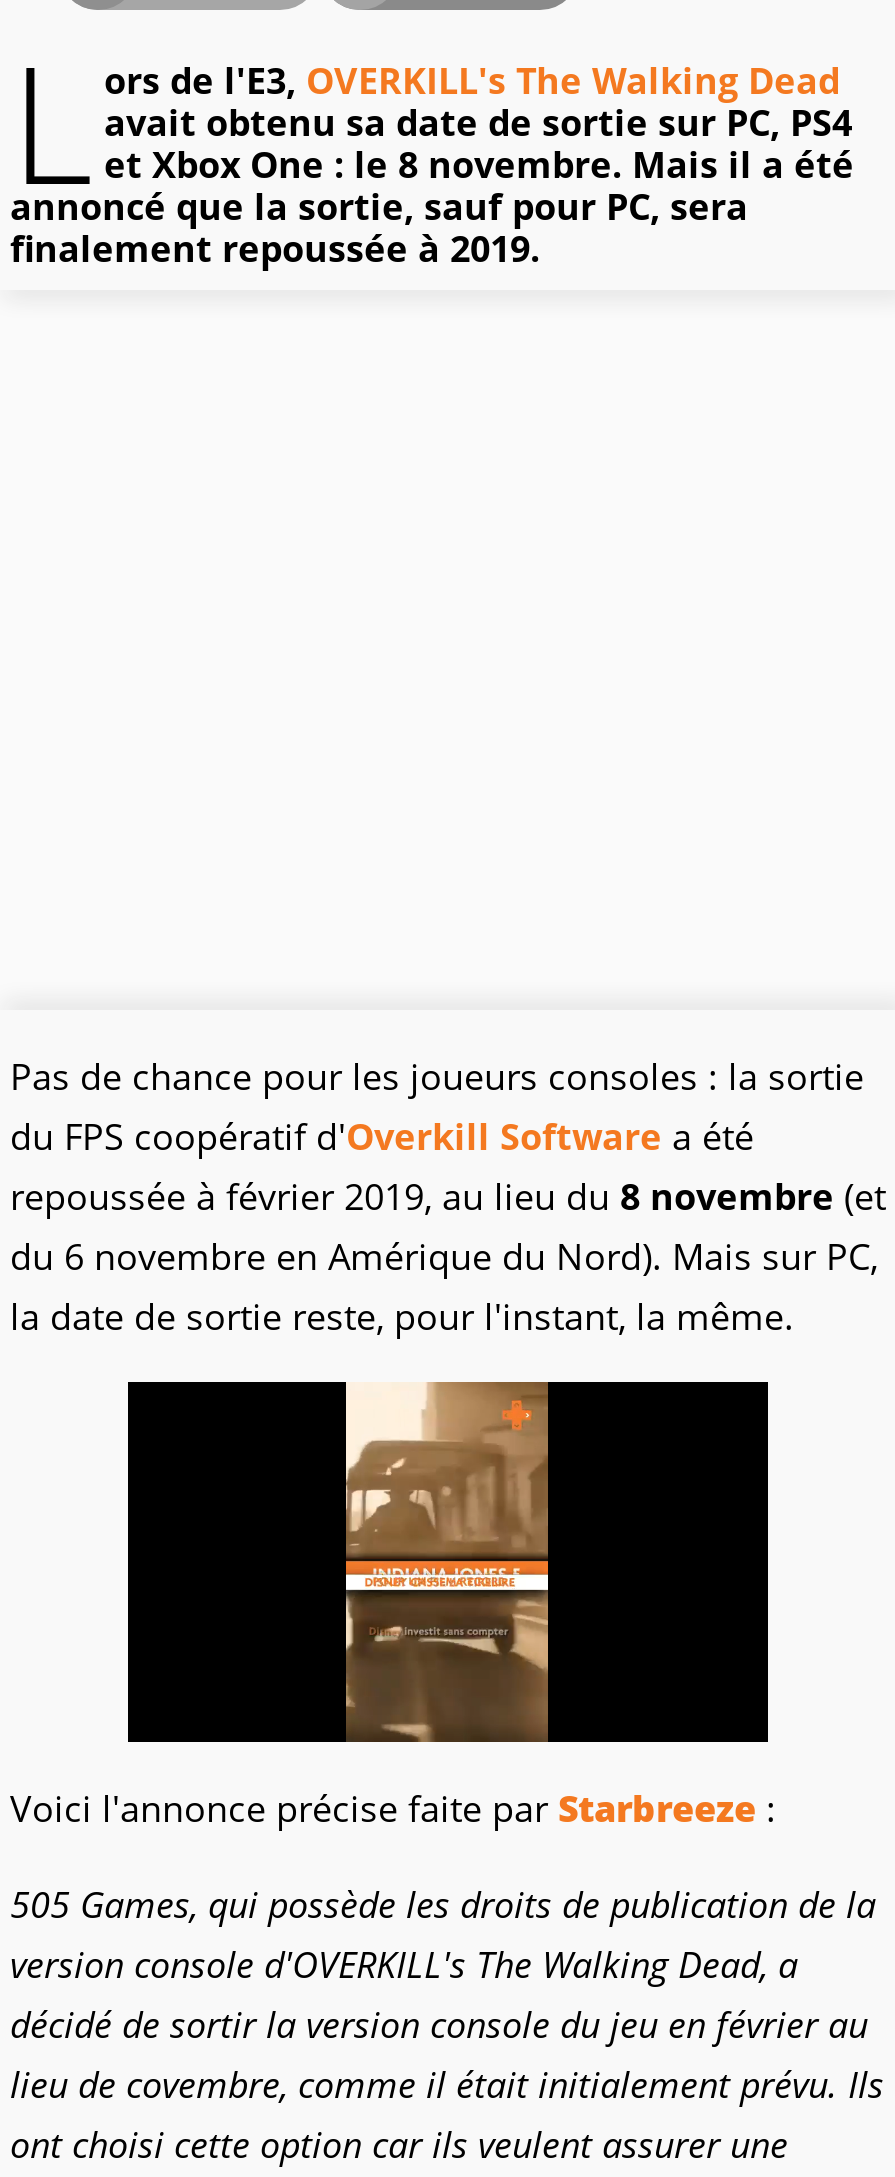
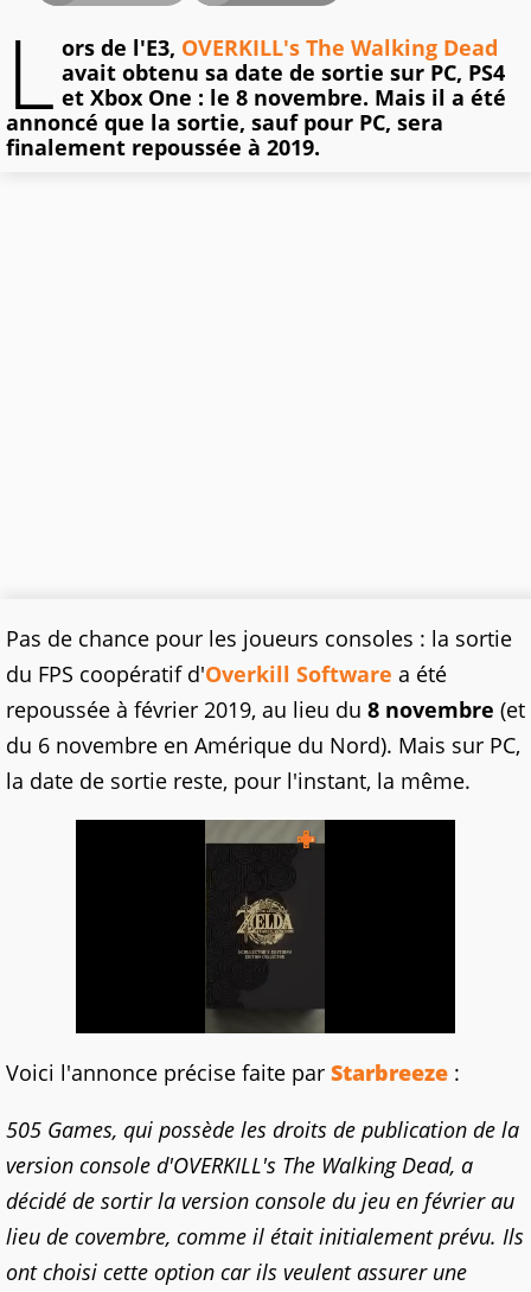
- [image]
+ [image]
